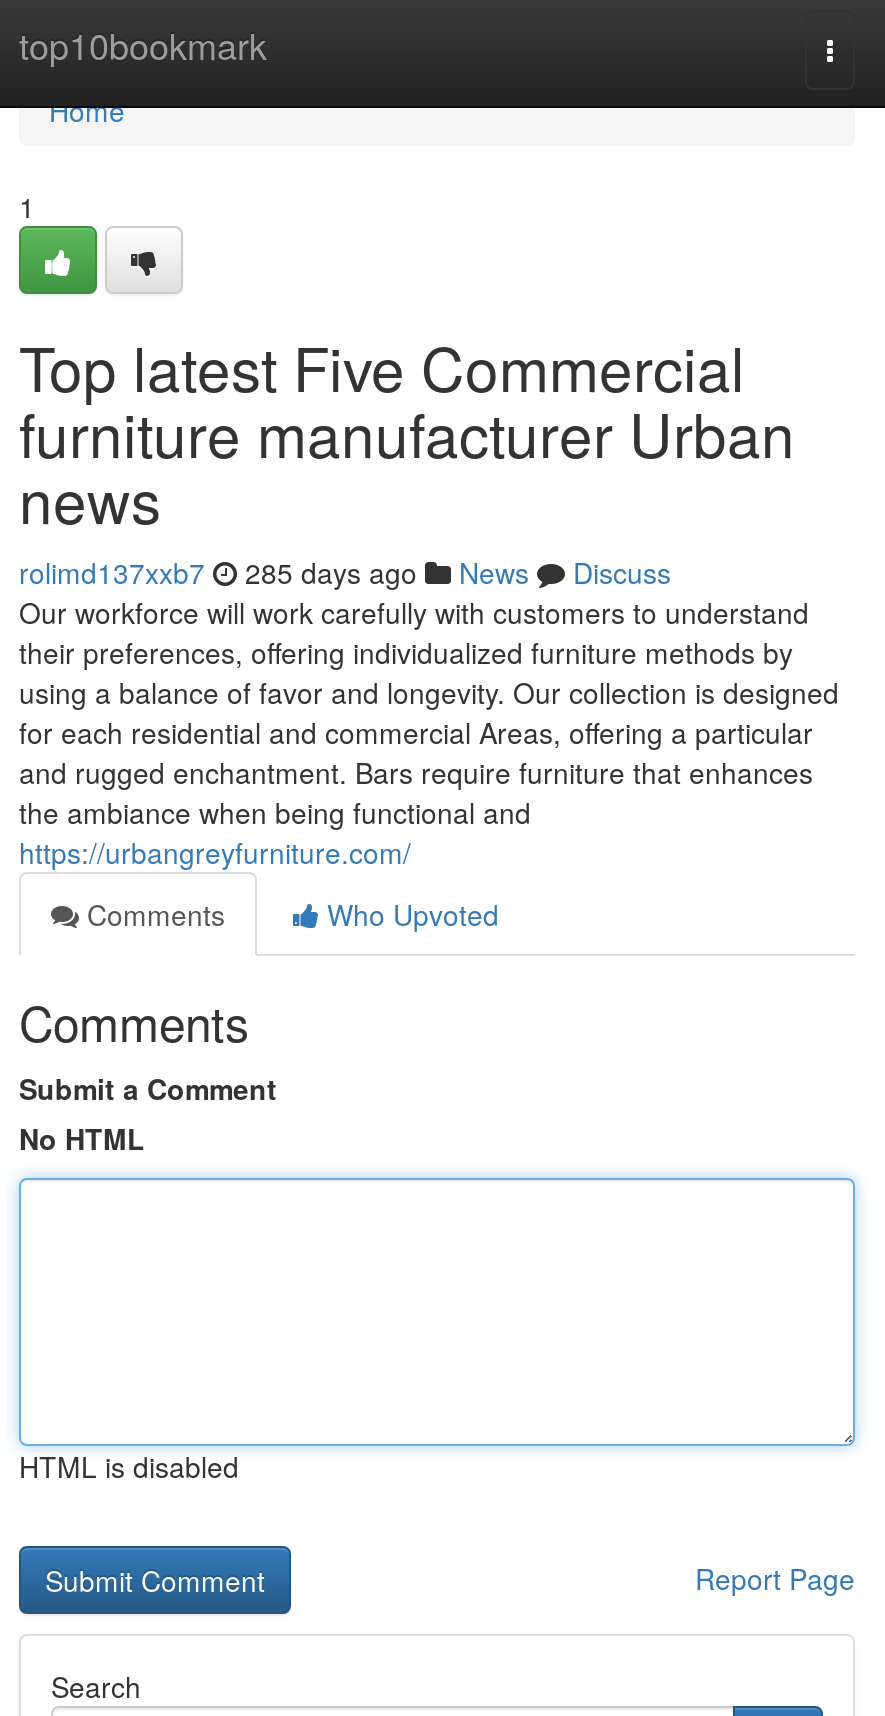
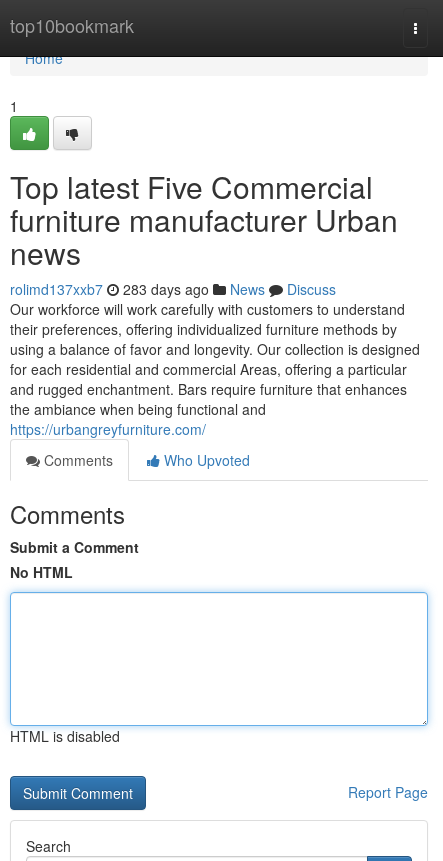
- rolimd137xxb7 285 days ago News Discuss
+ rolimd137xxb7 283 days ago News Discuss
